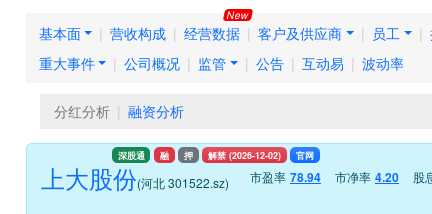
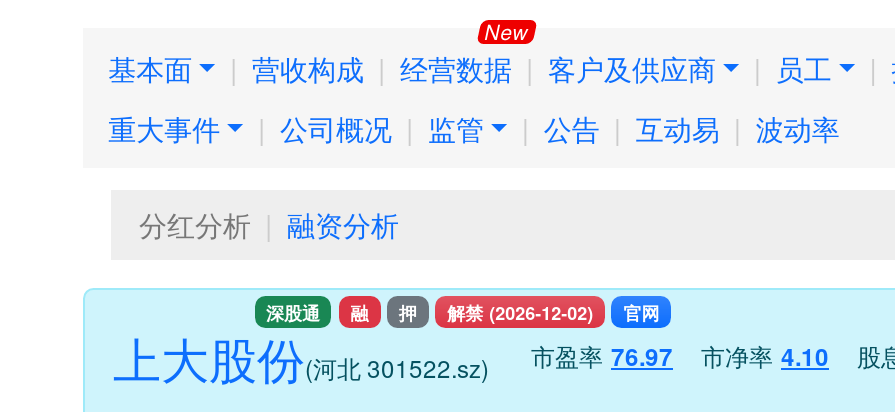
- 市盈率 78.94
+ 市盈率 76.97

- 市净率 4.20
+ 市净率 4.10
